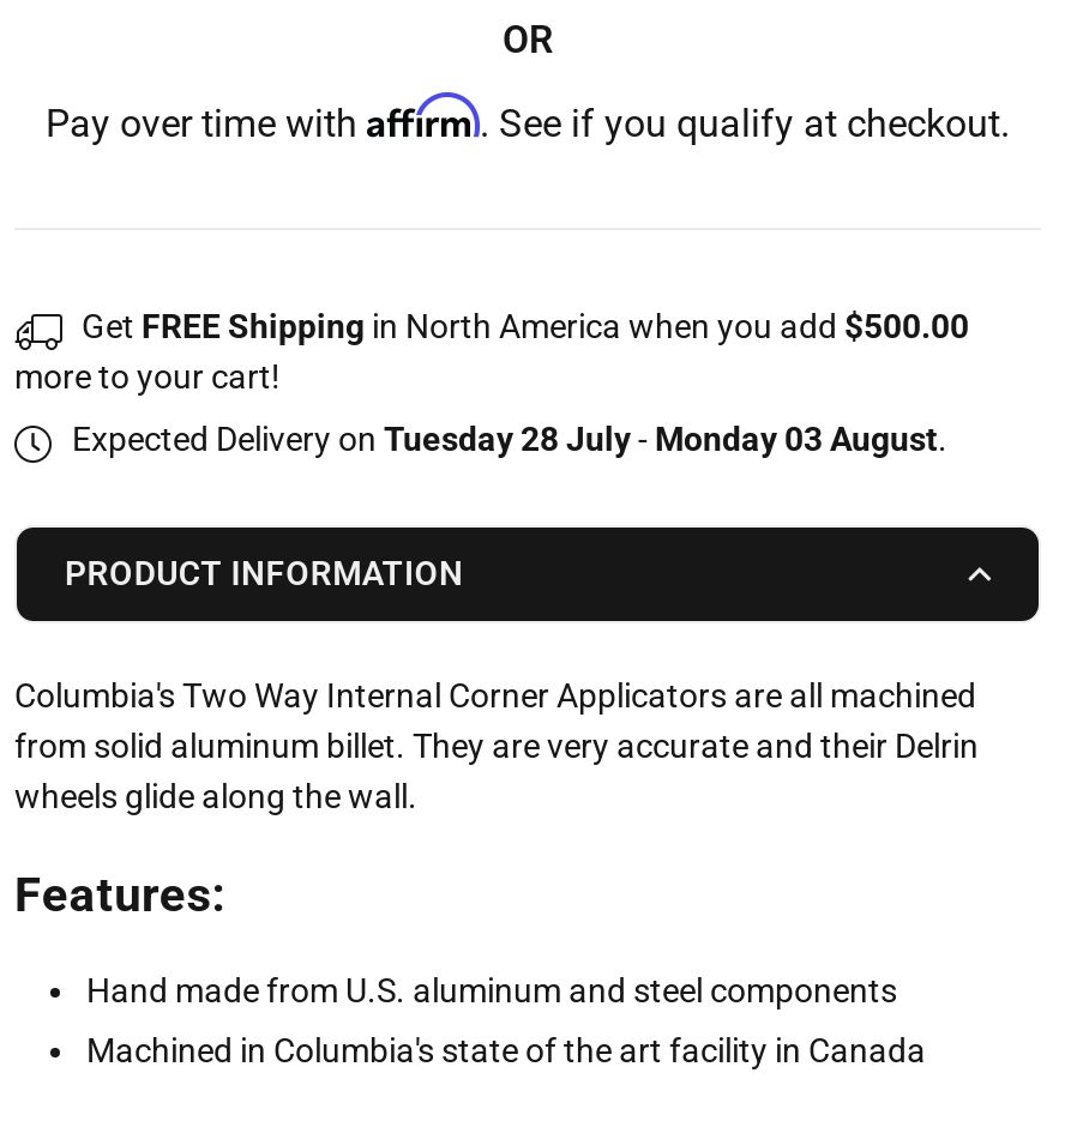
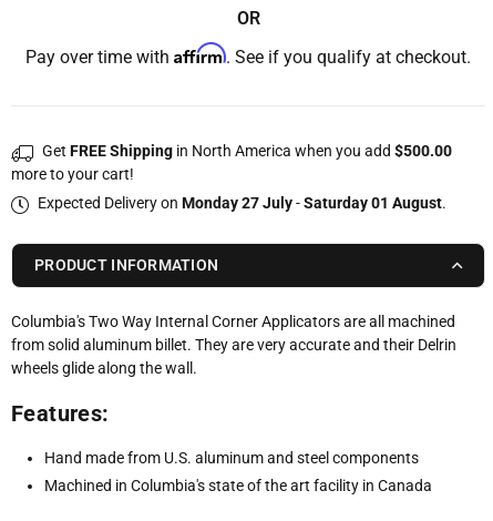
- Expected Delivery on Tuesday 28 July - Monday 03 August.
+ Expected Delivery on Monday 27 July - Saturday 01 August.
